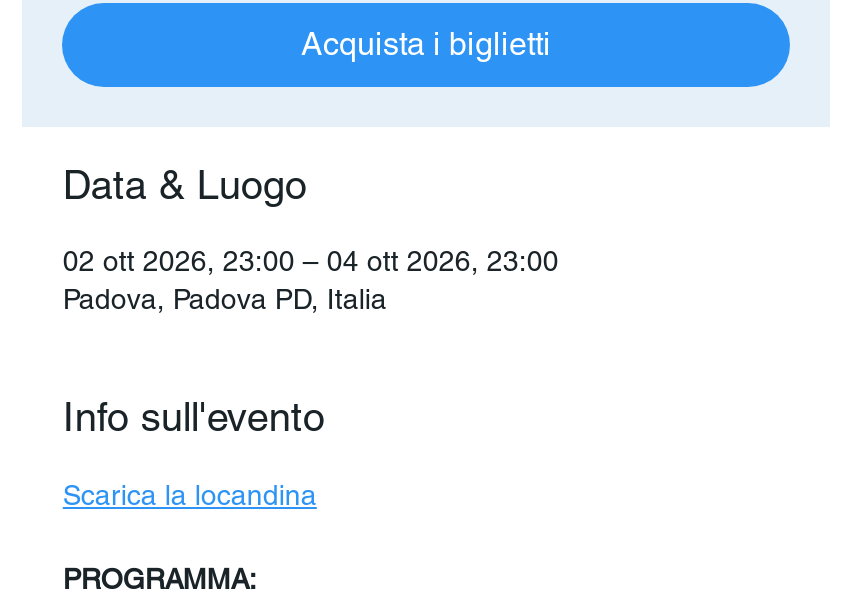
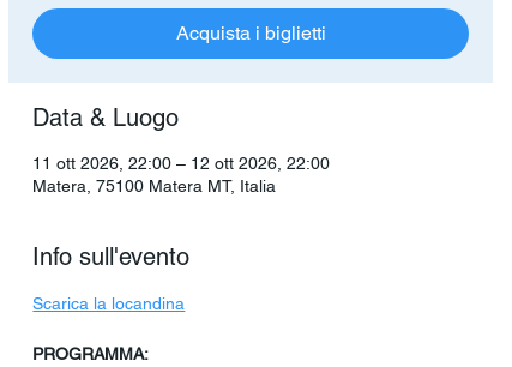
- 02 ott 2026, 23:00 – 04 ott 2026, 23:00
- Padova, Padova PD, Italia
+ 11 ott 2026, 22:00 – 12 ott 2026, 22:00
+ Matera, 75100 Matera MT, Italia
